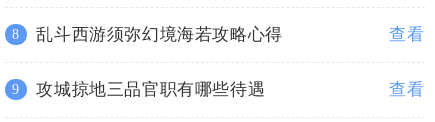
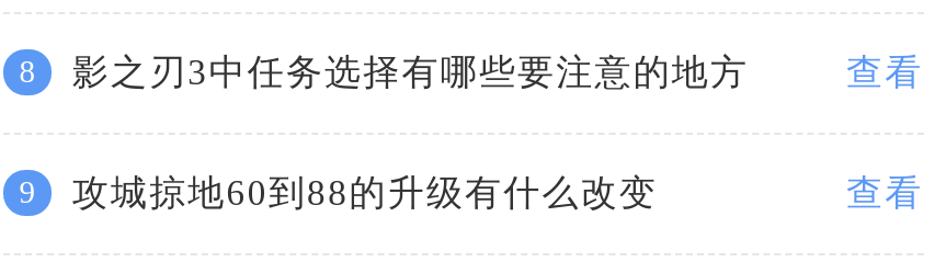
- 乱斗西游须弥幻境海若攻略心得
+ 影之刃3中任务选择有哪些要注意的地方

- 攻城掠地三品官职有哪些待遇
+ 攻城掠地60到88的升级有什么改变
